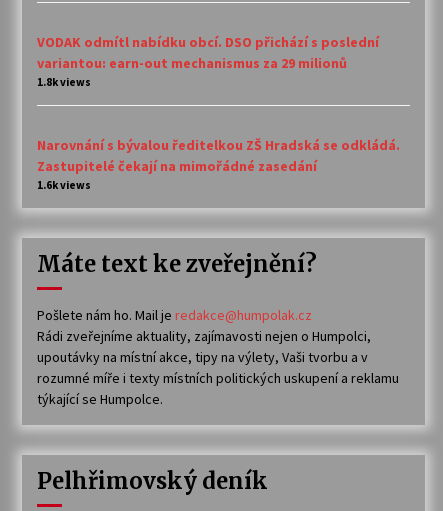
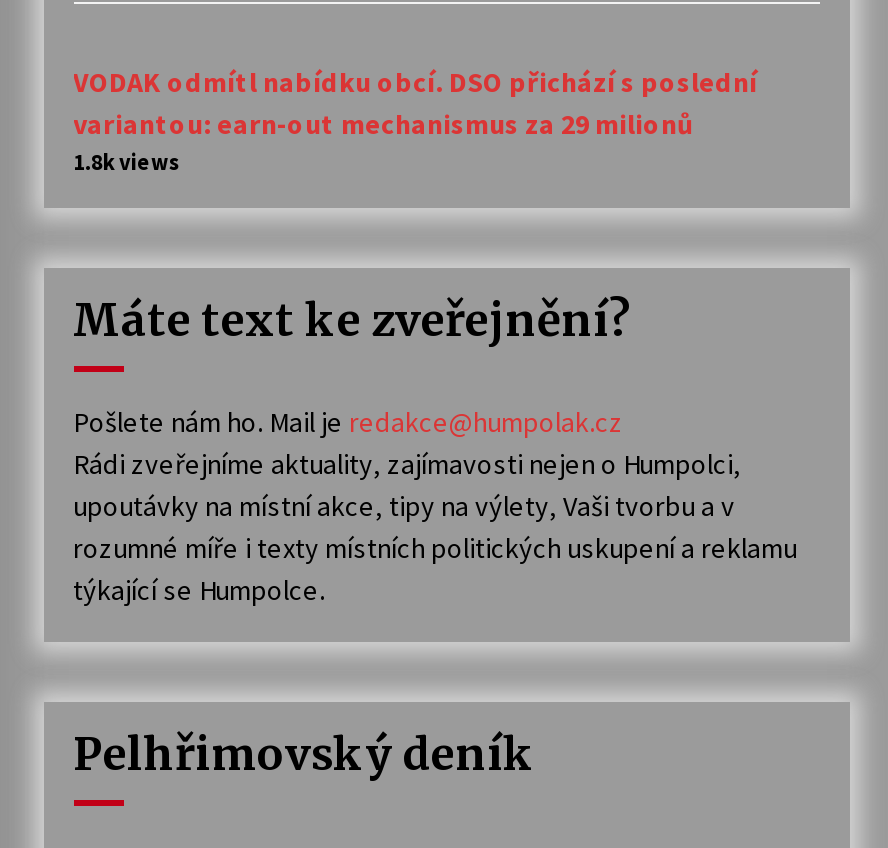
- Narovnání s bývalou ředitelkou ZŠ Hradská se odkládá.
- Zastupitelé čekají na mimořádné zasedání
- 1.6k views
